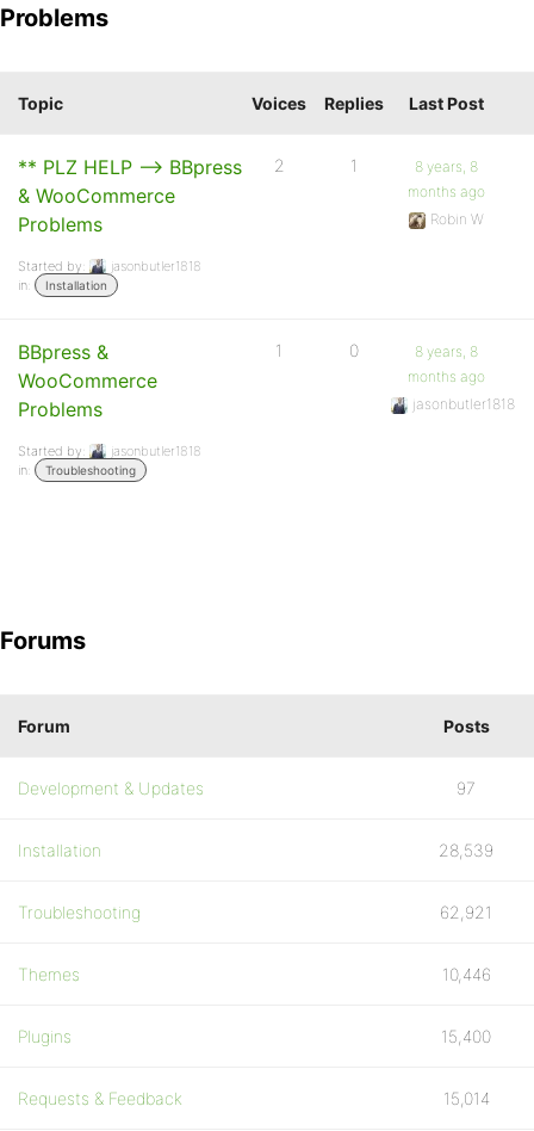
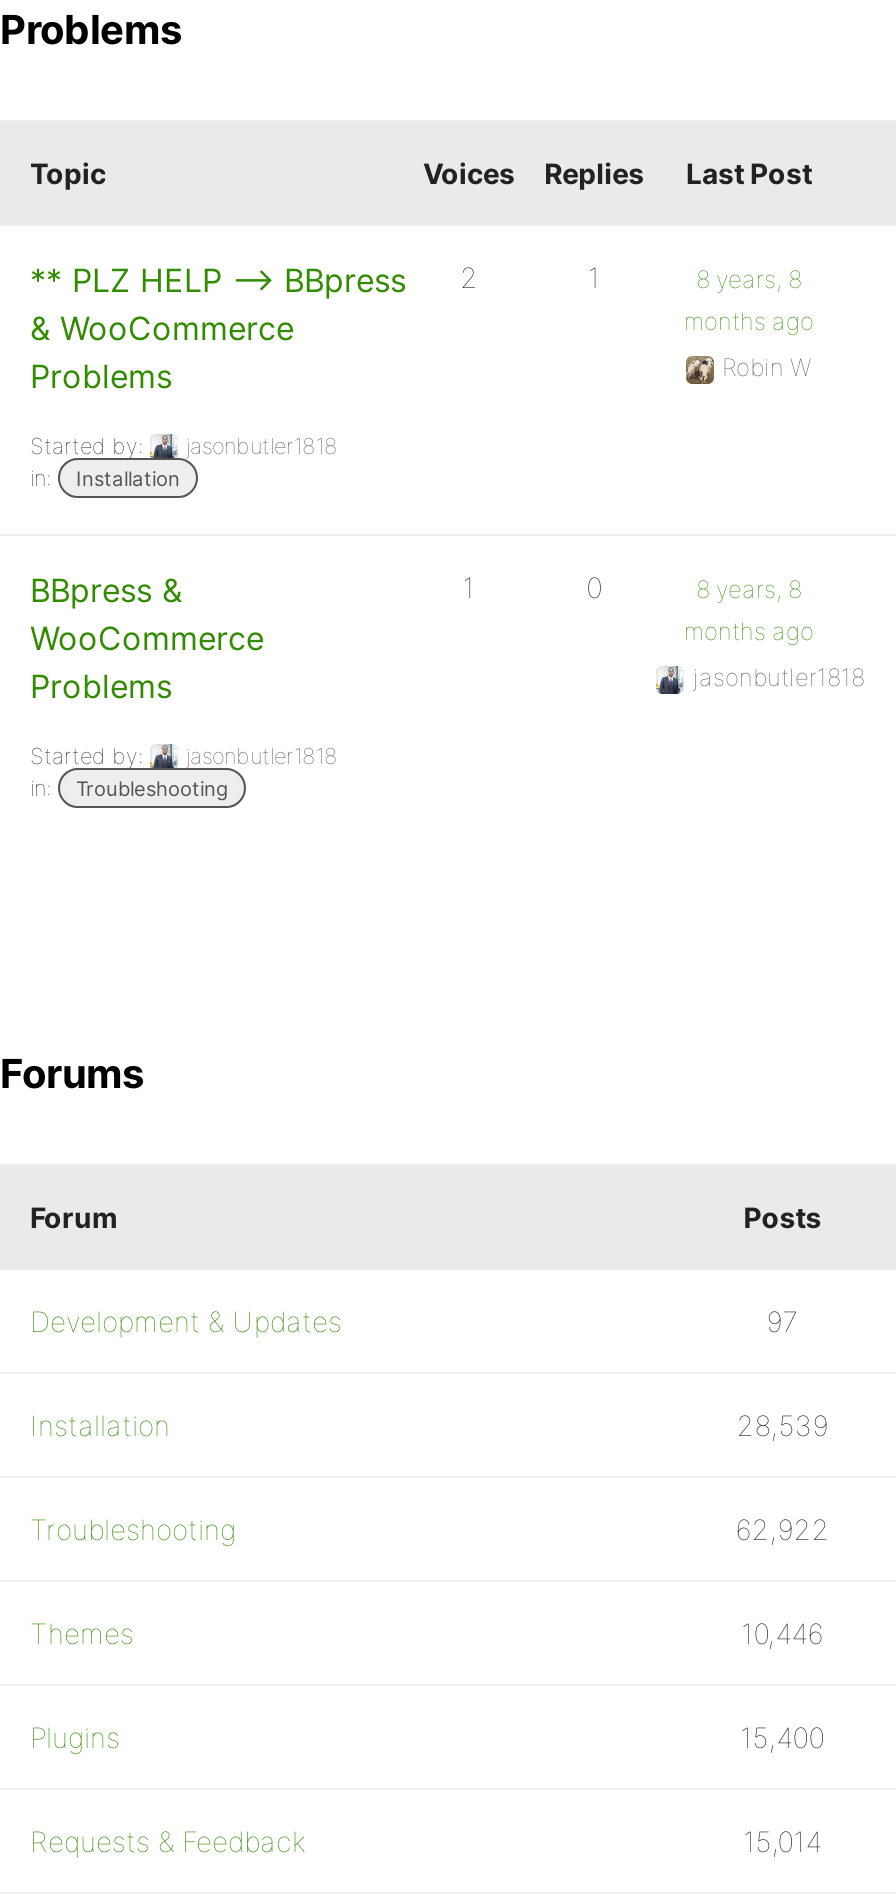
- 62,921
+ 62,922
